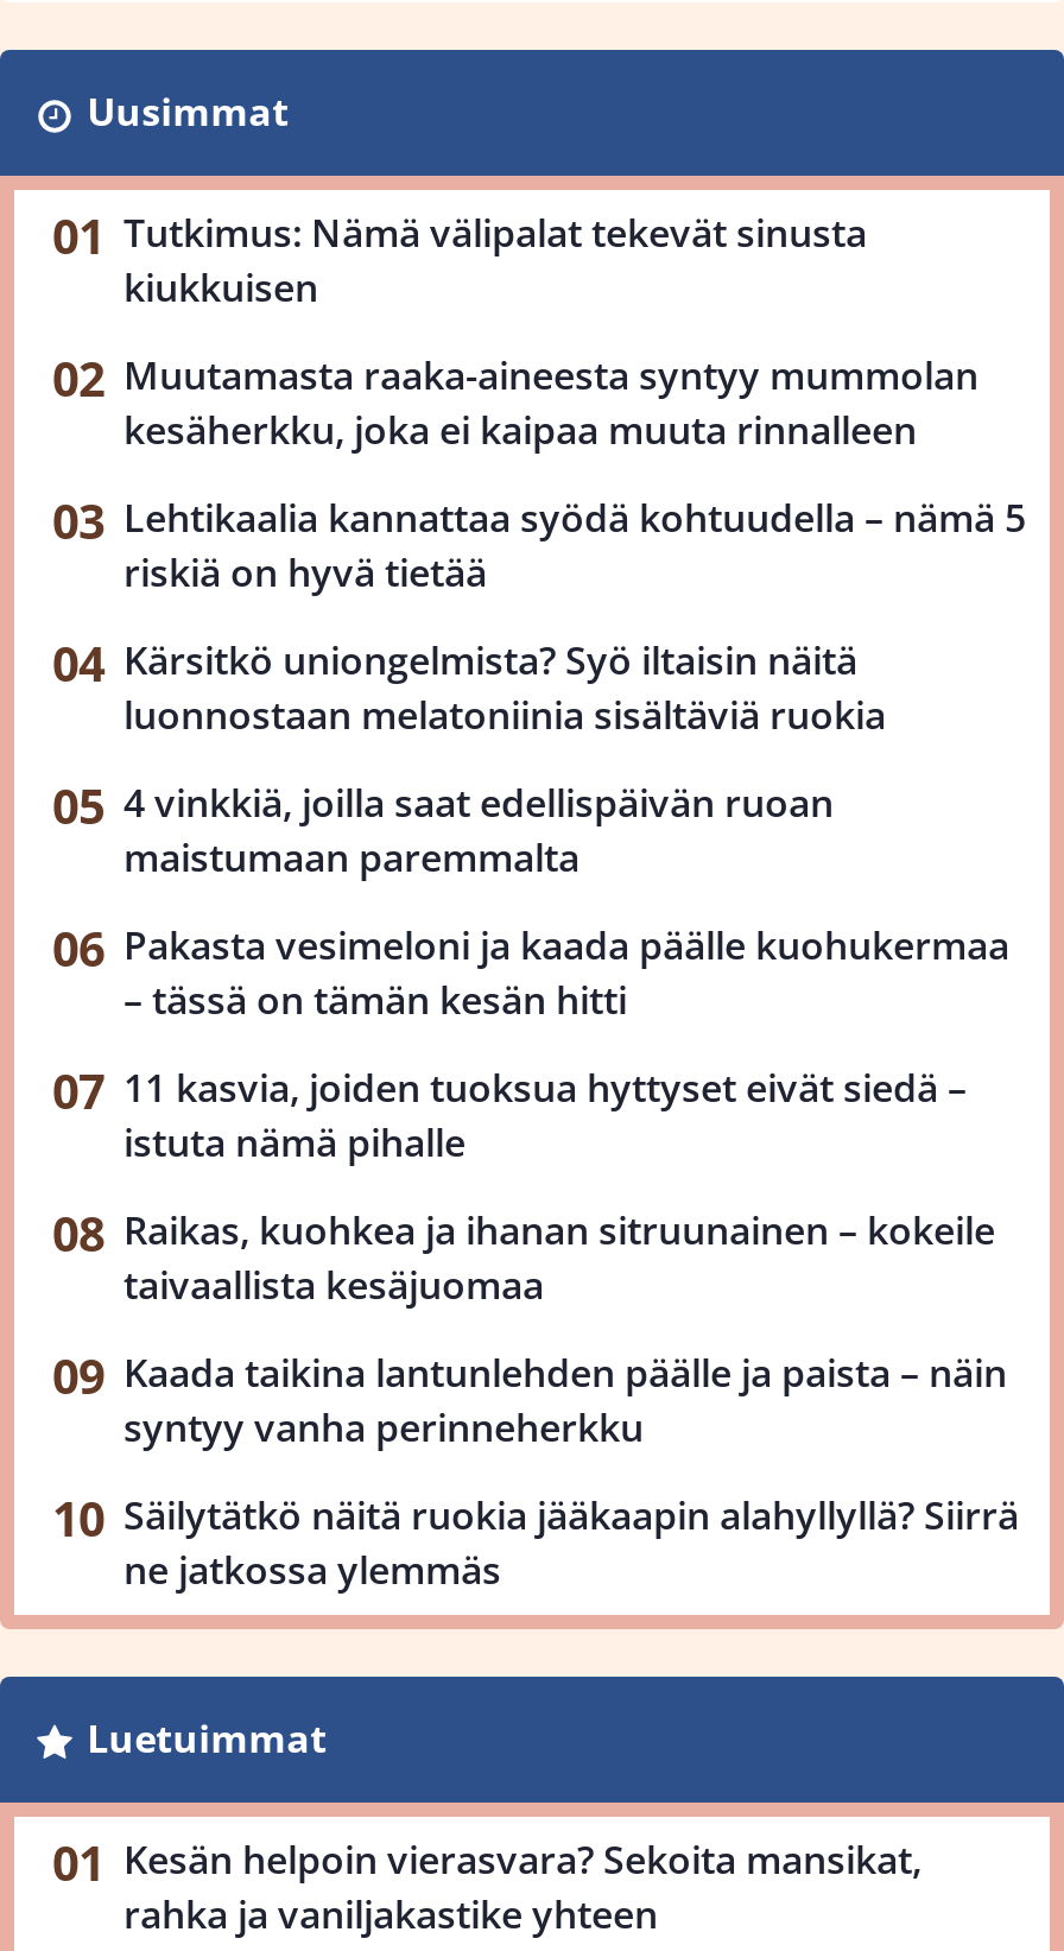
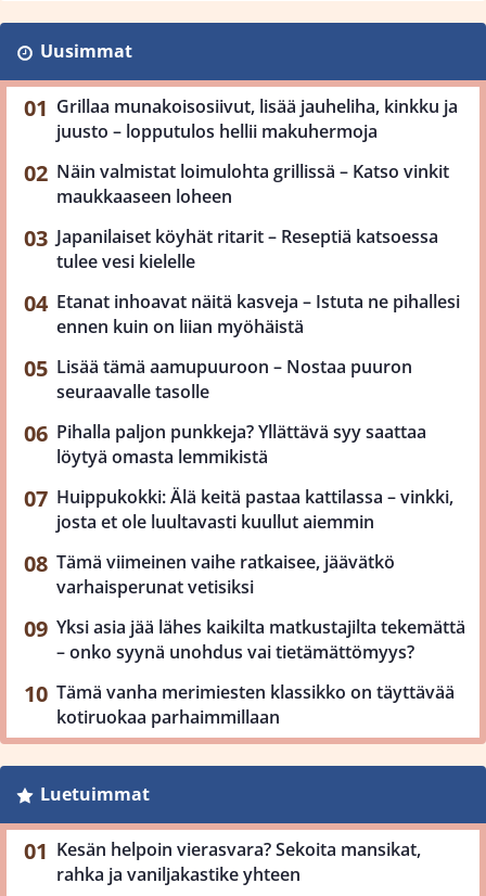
- Tutkimus: Nämä välipalat tekevät sinusta
- kiukkuisen
+ Grillaa munakoisosiivut, lisää jauheliha, kinkku ja
+ juusto – lopputulos hellii makuhermoja

- Muutamasta raaka-aineesta syntyy mummolan
- kesäherkku, joka ei kaipaa muuta rinnalleen
+ Näin valmistat loimulohta grillissä – Katso vinkit
+ maukkaaseen loheen

- Lehtikaalia kannattaa syödä kohtuudella – nämä 5
- riskiä on hyvä tietää
+ Japanilaiset köyhät ritarit – Reseptiä katsoessa
+ tulee vesi kielelle

- Kärsitkö uniongelmista? Syö iltaisin näitä
- luonnostaan melatoniinia sisältäviä ruokia
+ Etanat inhoavat näitä kasveja – Istuta ne pihallesi
+ ennen kuin on liian myöhäistä

- 4 vinkkiä, joilla saat edellispäivän ruoan
- maistumaan paremmalta
+ Lisää tämä aamupuuroon – Nostaa puuron
+ seuraavalle tasolle

- Pakasta vesimeloni ja kaada päälle kuohukermaa
- – tässä on tämän kesän hitti
+ Pihalla paljon punkkeja? Yllättävä syy saattaa
+ löytyä omasta lemmikistä

- 11 kasvia, joiden tuoksua hyttyset eivät siedä –
- istuta nämä pihalle
+ Huippukokki: Älä keitä pastaa kattilassa – vinkki,
+ josta et ole luultavasti kuullut aiemmin

- Raikas, kuohkea ja ihanan sitruunainen – kokeile
- taivaallista kesäjuomaa
+ Tämä viimeinen vaihe ratkaisee, jäävätkö
+ varhaisperunat vetisiksi

- Kaada taikina lantunlehden päälle ja paista – näin
- syntyy vanha perinneherkku
+ Yksi asia jää lähes kaikilta matkustajilta tekemättä
+ – onko syynä unohdus vai tietämättömyys?

- Säilytätkö näitä ruokia jääkaapin alahyllyllä? Siirrä
- ne jatkossa ylemmäs
+ Tämä vanha merimiesten klassikko on täyttävää
+ kotiruokaa parhaimmillaan
